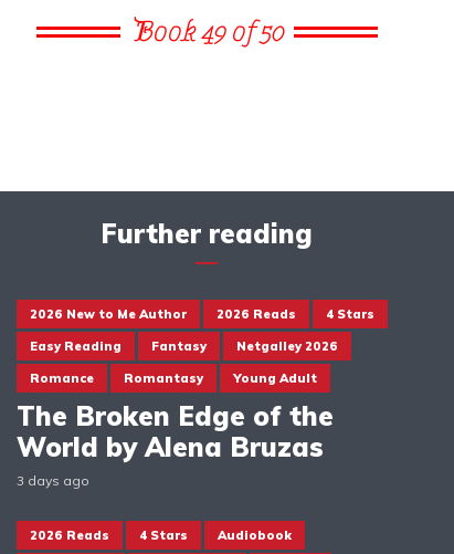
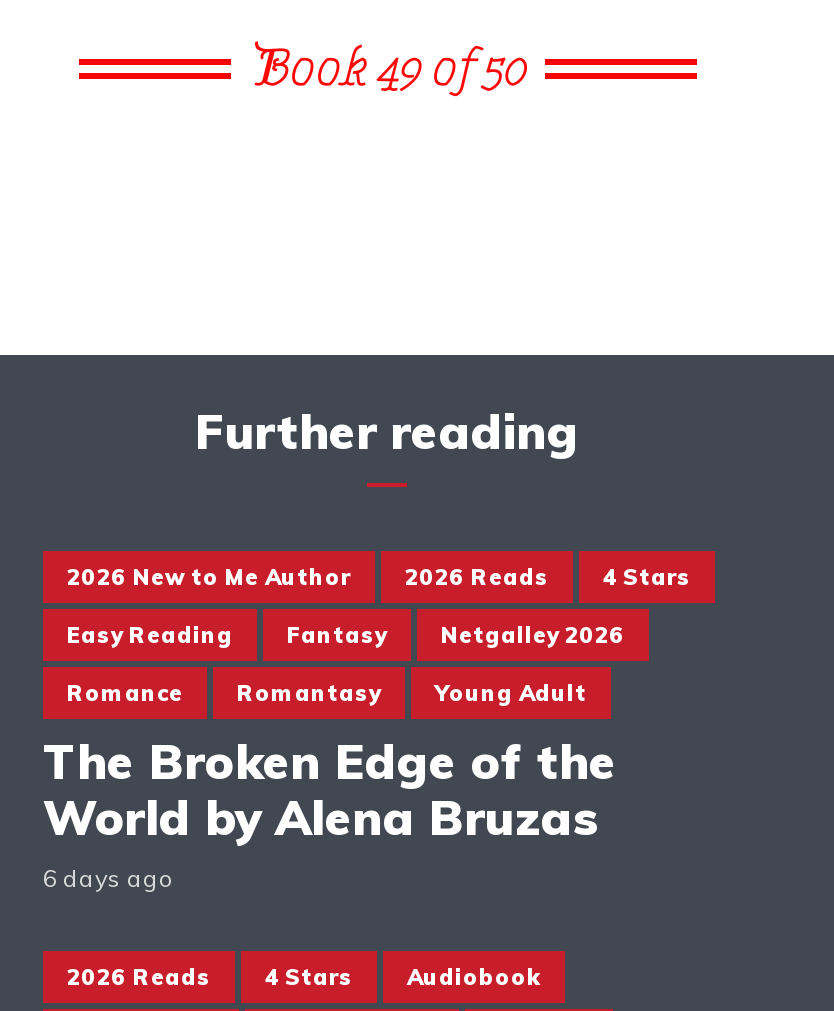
- 3 days ago
+ 6 days ago
